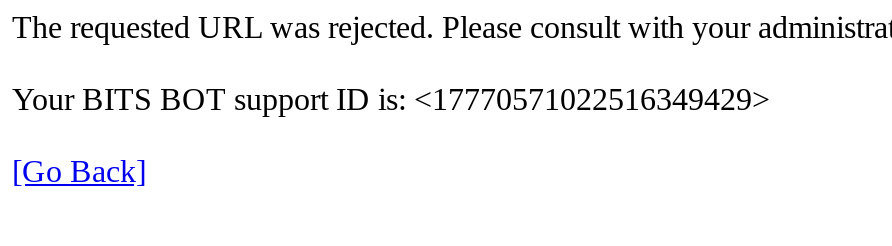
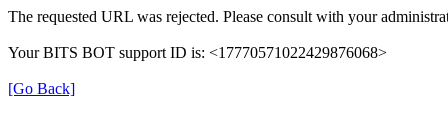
- Your BITS BOT support ID is: <17770571022516349429>
+ Your BITS BOT support ID is: <17770571022429876068>
